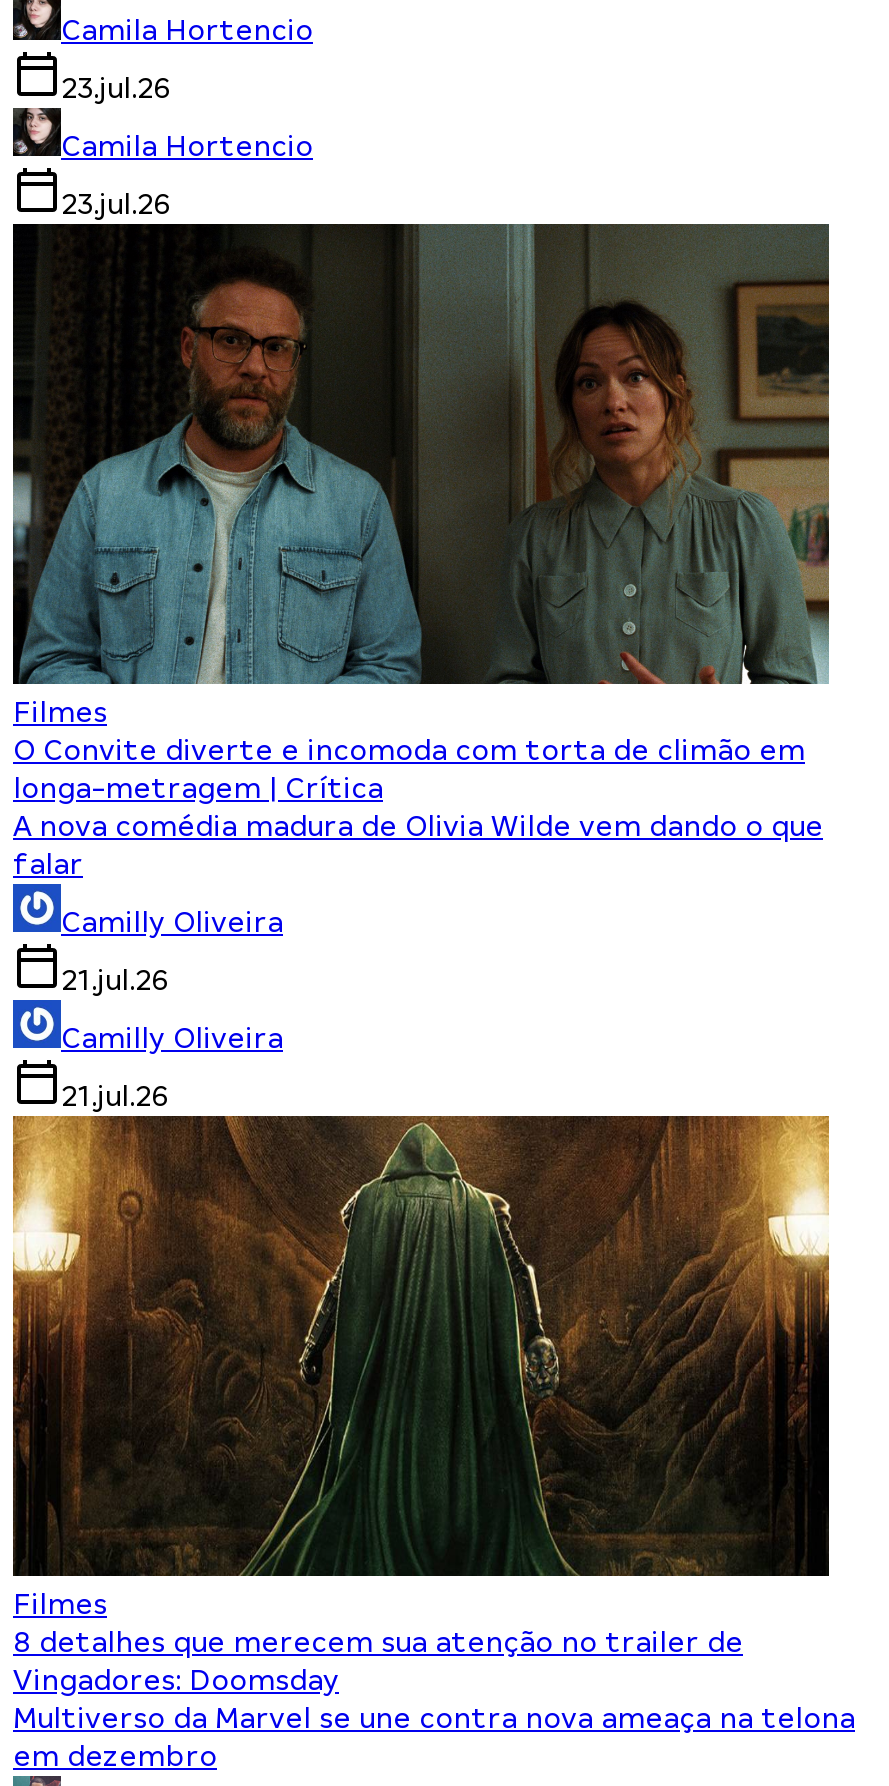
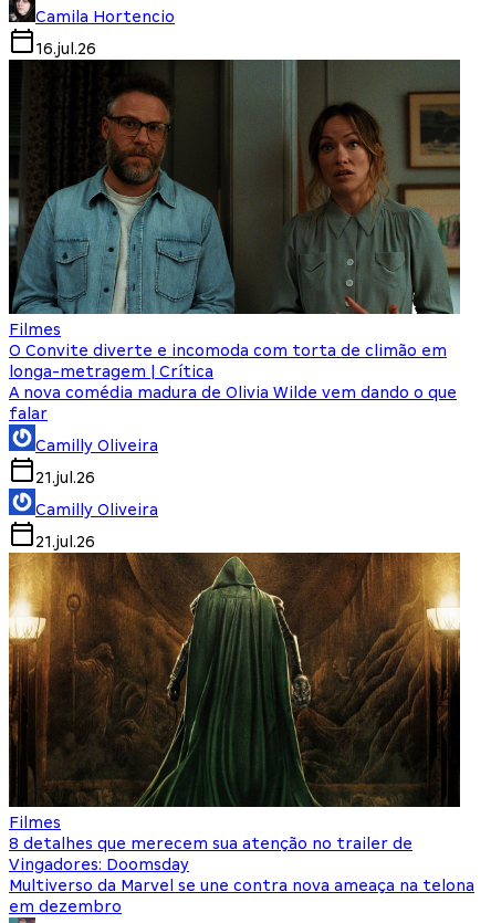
- 23.jul.26
- Camila Hortencio
- 23.jul.26
+ 16.jul.26
